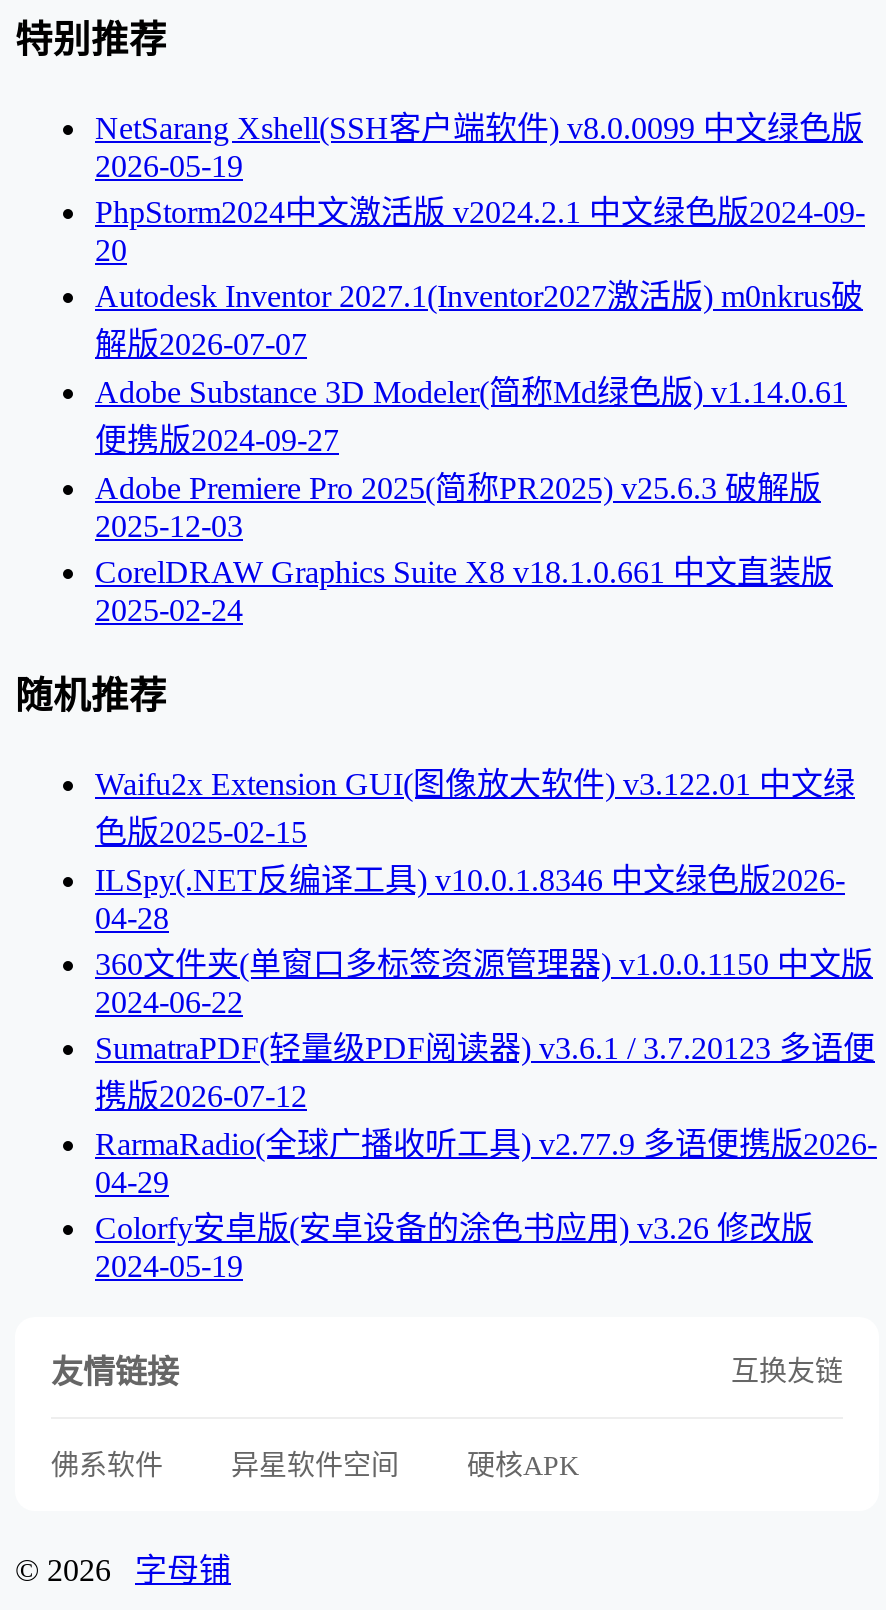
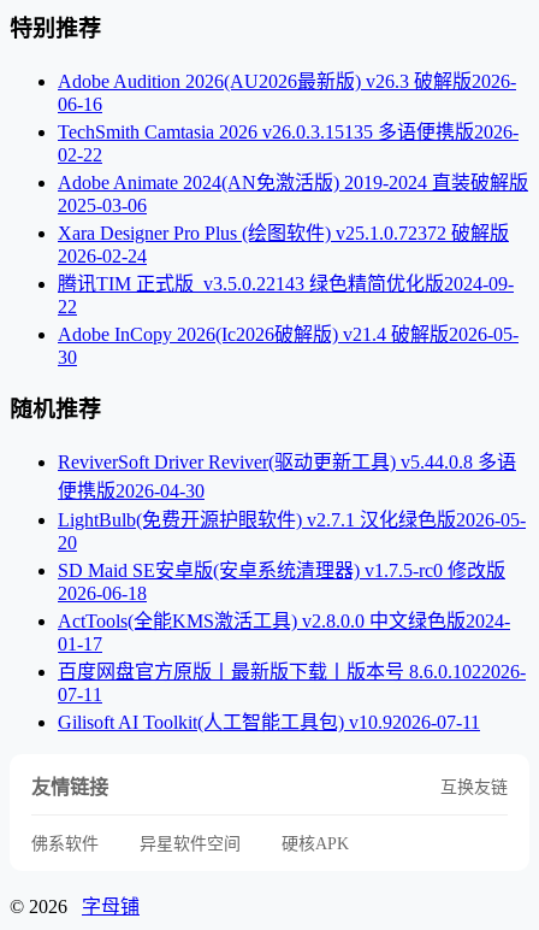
- NetSarang Xshell(SSH客户端软件) v8.0.0099 中文绿色版
- 2026-05-19
- PhpStorm2024中文激活版 v2024.2.1 中文绿色版2024-09-
- 20
- Autodesk Inventor 2027.1(Inventor2027激活版) m0nkrus破
- 解版2026-07-07
- Adobe Substance 3D Modeler(简称Md绿色版) v1.14.0.61
- 便携版2024-09-27
- Adobe Premiere Pro 2025(简称PR2025) v25.6.3 破解版
- 2025-12-03
- CorelDRAW Graphics Suite X8 v18.1.0.661 中文直装版
- 2025-02-24
+ Adobe Audition 2026(AU2026最新版) v26.3 破解版2026-
+ 06-16
+ TechSmith Camtasia 2026 v26.0.3.15135 多语便携版2026-
+ 02-22
+ Adobe Animate 2024(AN免激活版) 2019-2024 直装破解版
+ 2025-03-06
+ Xara Designer Pro Plus (绘图软件) v25.1.0.72372 破解版
+ 2026-02-24
+ 腾讯TIM 正式版_v3.5.0.22143 绿色精简优化版2024-09-
+ 22
+ Adobe InCopy 2026(Ic2026破解版) v21.4 破解版2026-05-
+ 30

- Waifu2x Extension GUI(图像放大软件) v3.122.01 中文绿
- 色版2025-02-15
- ILSpy(.NET反编译工具) v10.0.1.8346 中文绿色版2026-
- 04-28
- 360文件夹(单窗口多标签资源管理器) v1.0.0.1150 中文版
- 2024-06-22
- SumatraPDF(轻量级PDF阅读器) v3.6.1 / 3.7.20123 多语便
- 携版2026-07-12
- RarmaRadio(全球广播收听工具) v2.77.9 多语便携版2026-
- 04-29
- Colorfy安卓版(安卓设备的涂色书应用) v3.26 修改版
- 2024-05-19
+ ReviverSoft Driver Reviver(驱动更新工具) v5.44.0.8 多语
+ 便携版2026-04-30
+ LightBulb(免费开源护眼软件) v2.7.1 汉化绿色版2026-05-
+ 20
+ SD Maid SE安卓版(安卓系统清理器) v1.7.5-rc0 修改版
+ 2026-06-18
+ ActTools(全能KMS激活工具) v2.8.0.0 中文绿色版2024-
+ 01-17
+ 百度网盘官方原版丨最新版下载丨版本号 8.6.0.1022026-
+ 07-11
+ Gilisoft AI Toolkit(人工智能工具包) v10.92026-07-11
